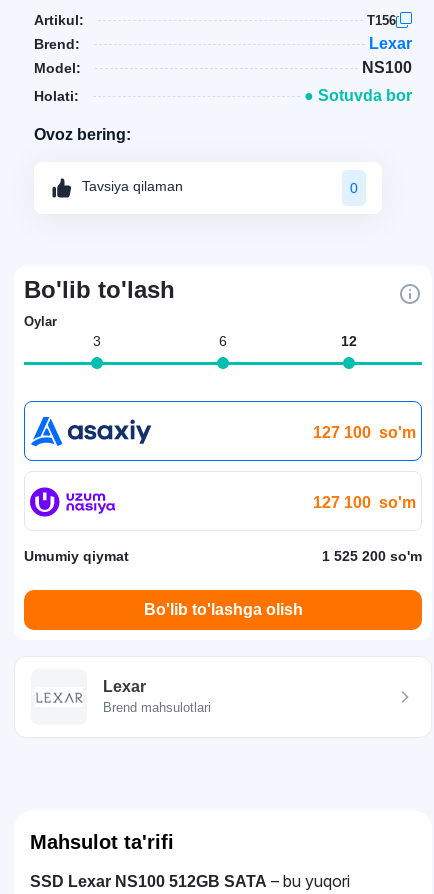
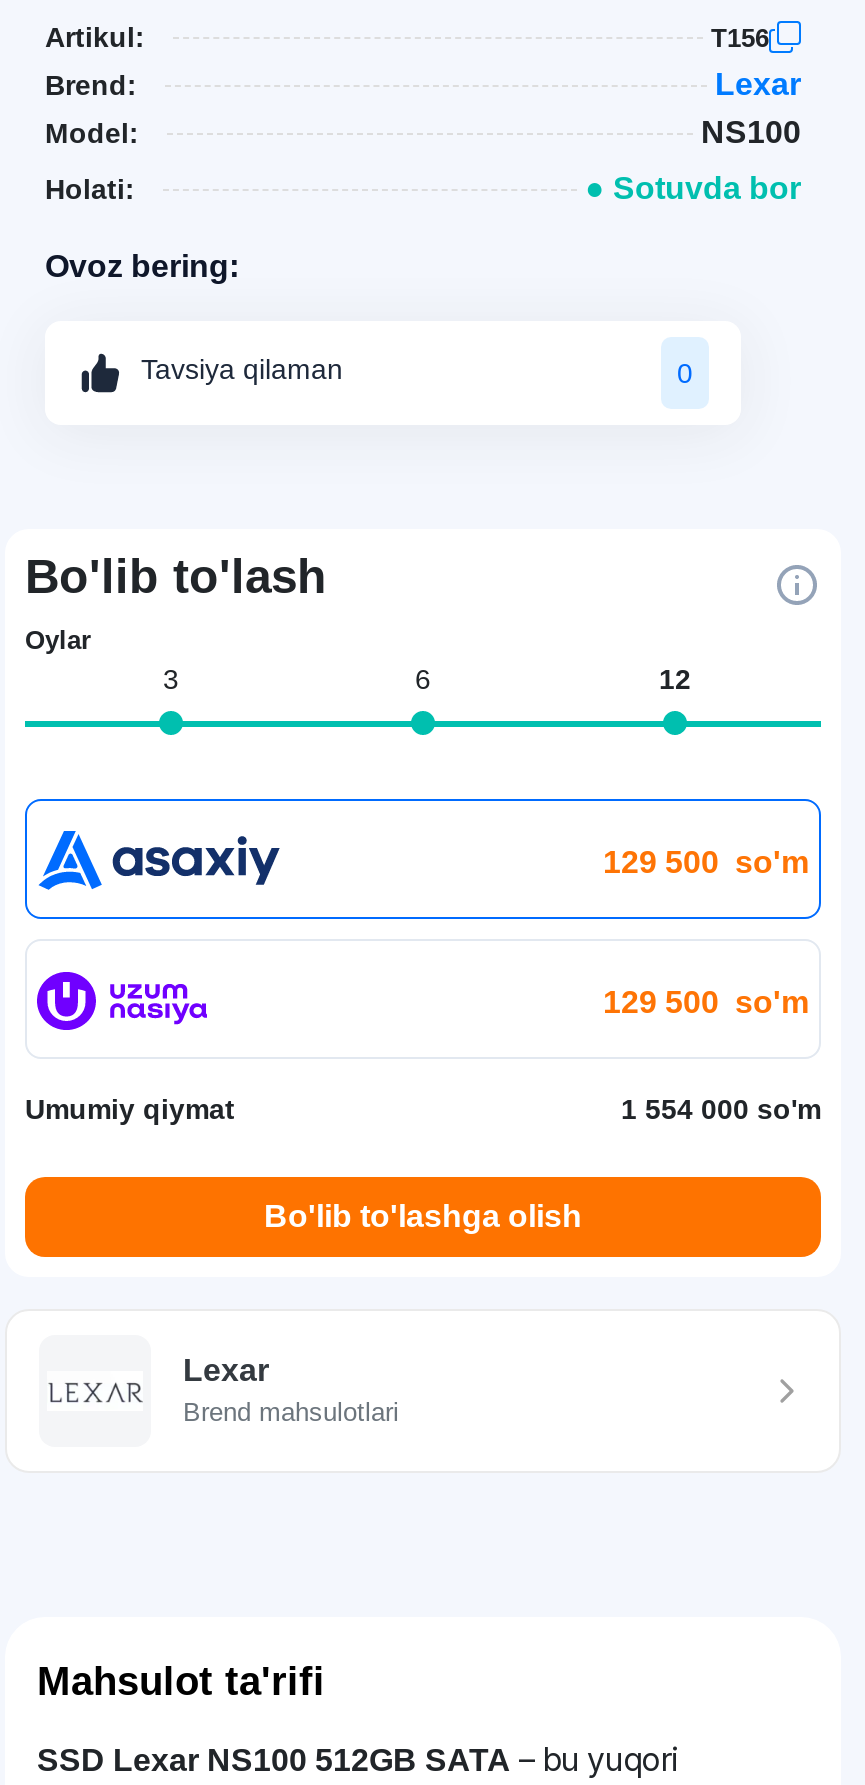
- 127 100 so'm
+ 129 500 so'm

- 127 100 so'm
+ 129 500 so'm

- 1 525 200 so'm
+ 1 554 000 so'm
